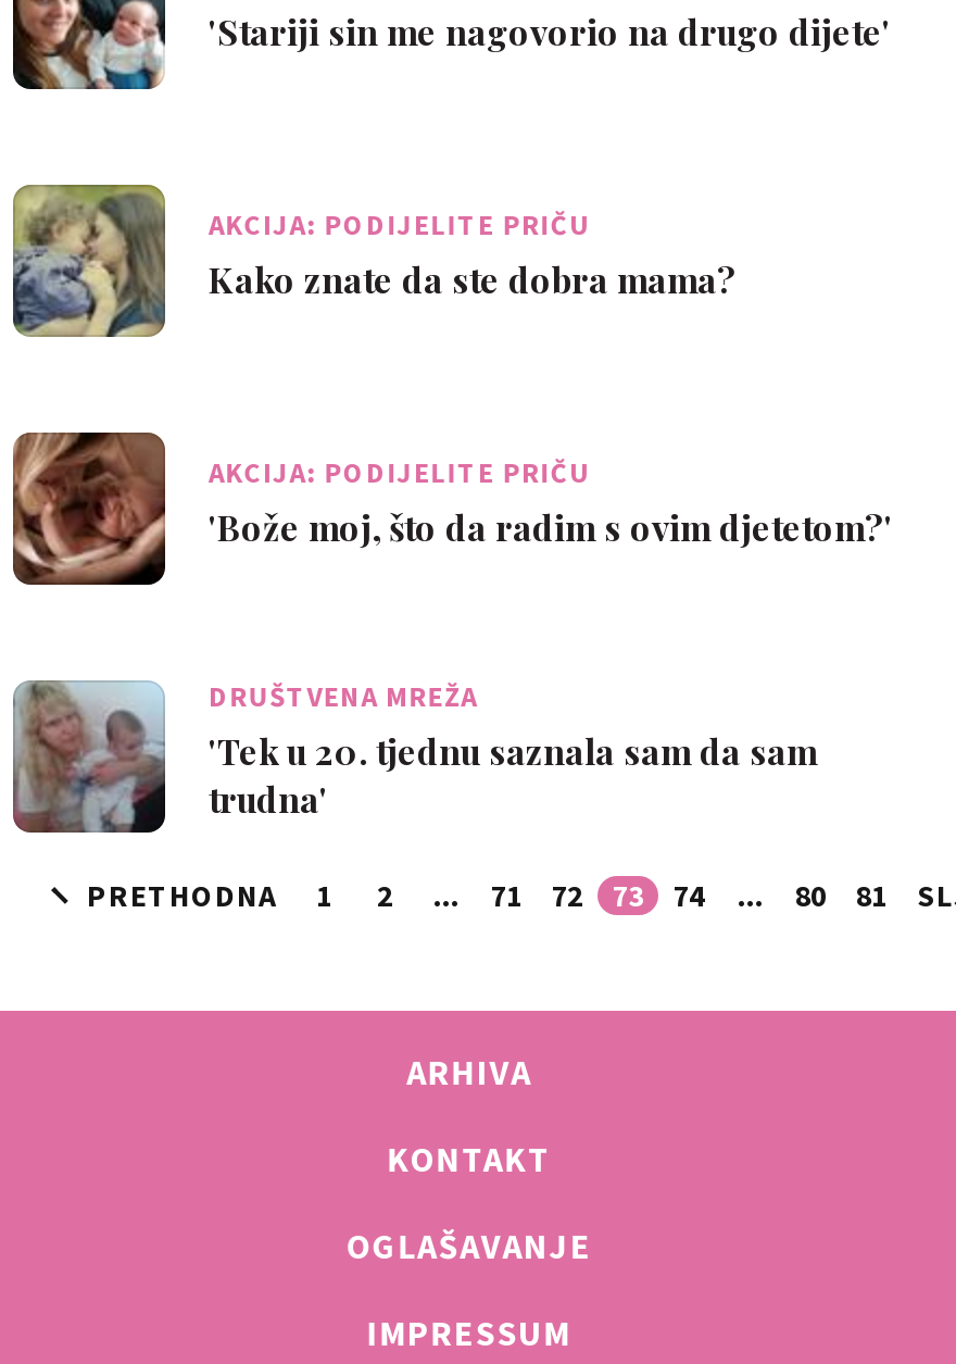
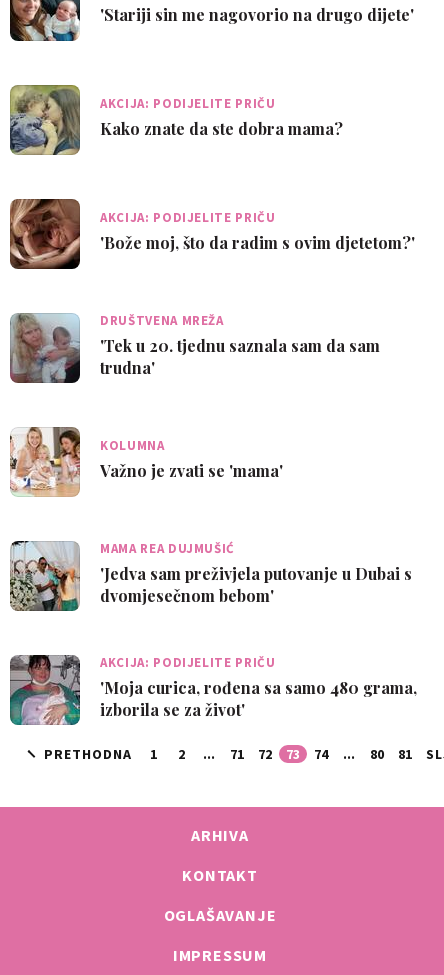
+ [image]
+ KOLUMNA
+ Važno je zvati se 'mama'

+ [image]
+ MAMA REA DUJMUŠIĆ
+ 'Jedva sam preživjela putovanje u Dubai s
+ dvomjesečnom bebom'
+ AKCIJA: PODIJELITE PRIČU
+ 'Moja curica, rođena sa samo 480 grama,
+ izborila se za život'

+ [image]
